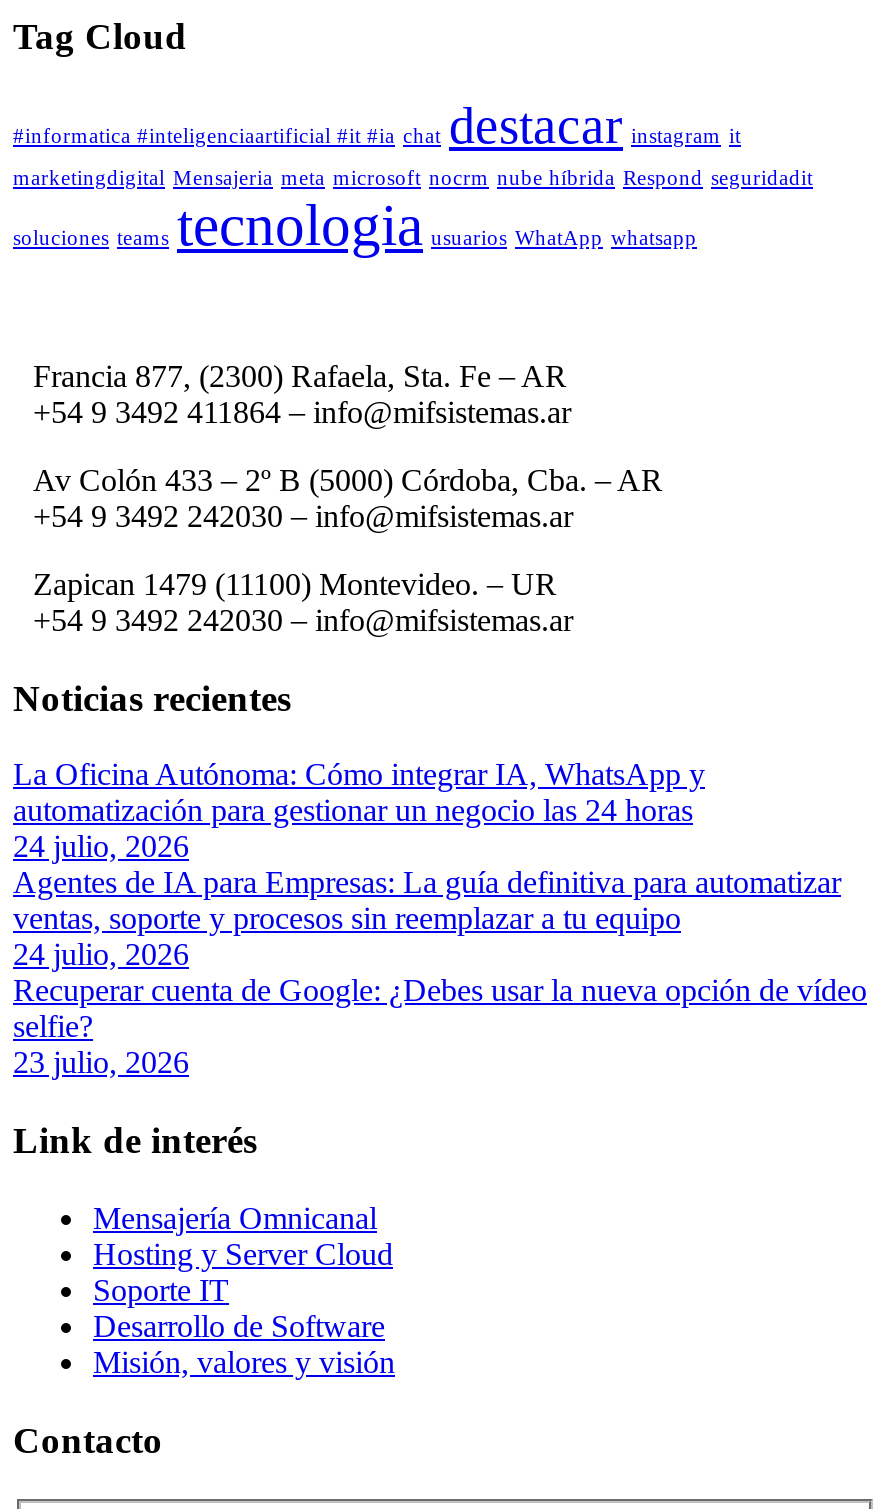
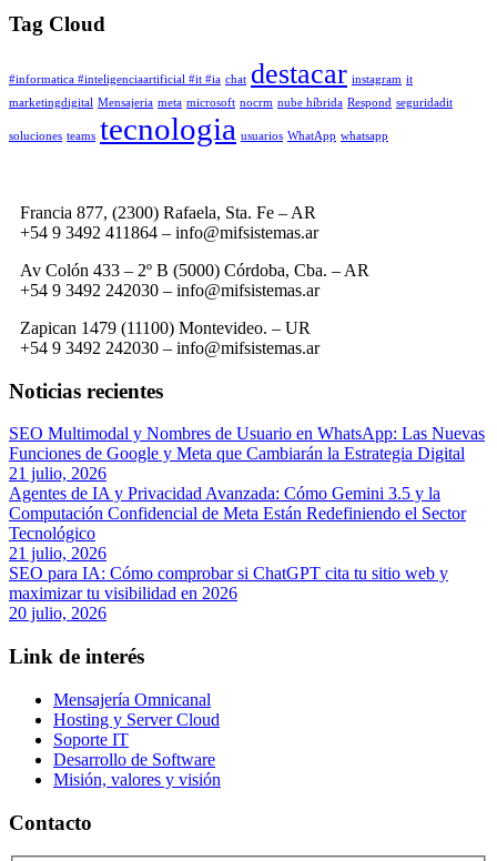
- La Oficina Autónoma: Cómo integrar IA, WhatsApp y
- automatización para gestionar un negocio las 24 horas
- 24 julio, 2026
- Agentes de IA para Empresas: La guía definitiva para automatizar
- ventas, soporte y procesos sin reemplazar a tu equipo
- 24 julio, 2026
- Recuperar cuenta de Google: ¿Debes usar la nueva opción de vídeo
- selfie?
- 23 julio, 2026
+ SEO Multimodal y Nombres de Usuario en WhatsApp: Las Nuevas
+ Funciones de Google y Meta que Cambiarán la Estrategia Digital
+ 21 julio, 2026
+ Agentes de IA y Privacidad Avanzada: Cómo Gemini 3.5 y la
+ Computación Confidencial de Meta Están Redefiniendo el Sector
+ Tecnológico
+ 21 julio, 2026
+ SEO para IA: Cómo comprobar si ChatGPT cita tu sitio web y
+ maximizar tu visibilidad en 2026
+ 20 julio, 2026
